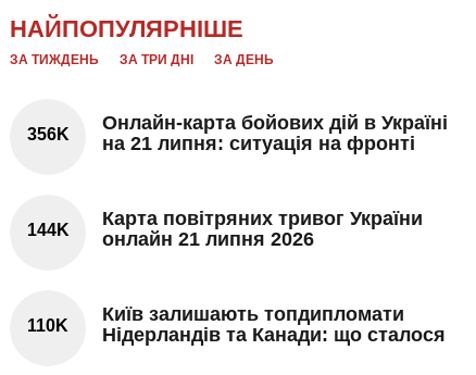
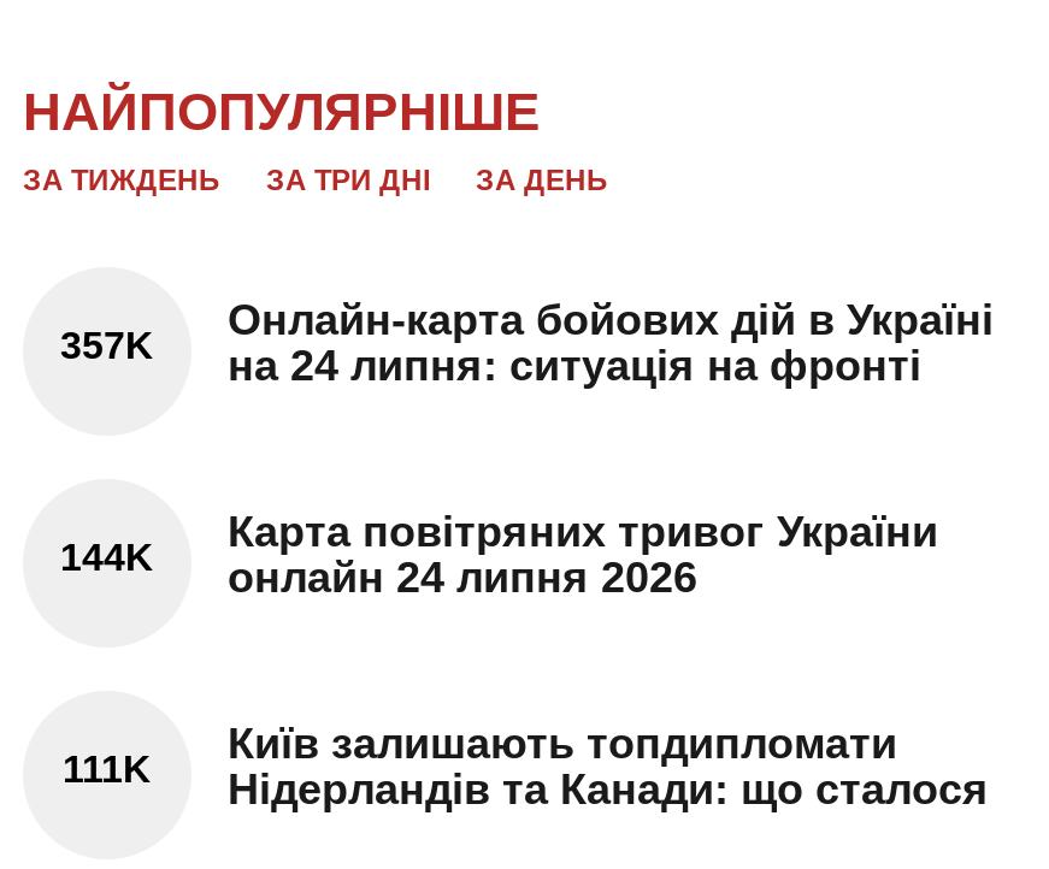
- 356K
+ 357K

- на 21 липня: ситуація на фронті
+ на 24 липня: ситуація на фронті

- 144K онлайн 21 липня 2026
+ 144K онлайн 24 липня 2026

- 110K Нідерландів та Канади: що сталося
+ 111K Нідерландів та Канади: що сталося
